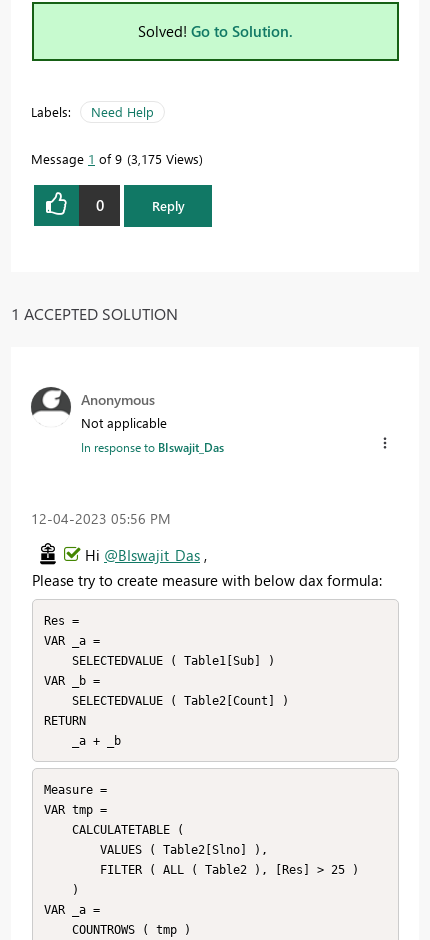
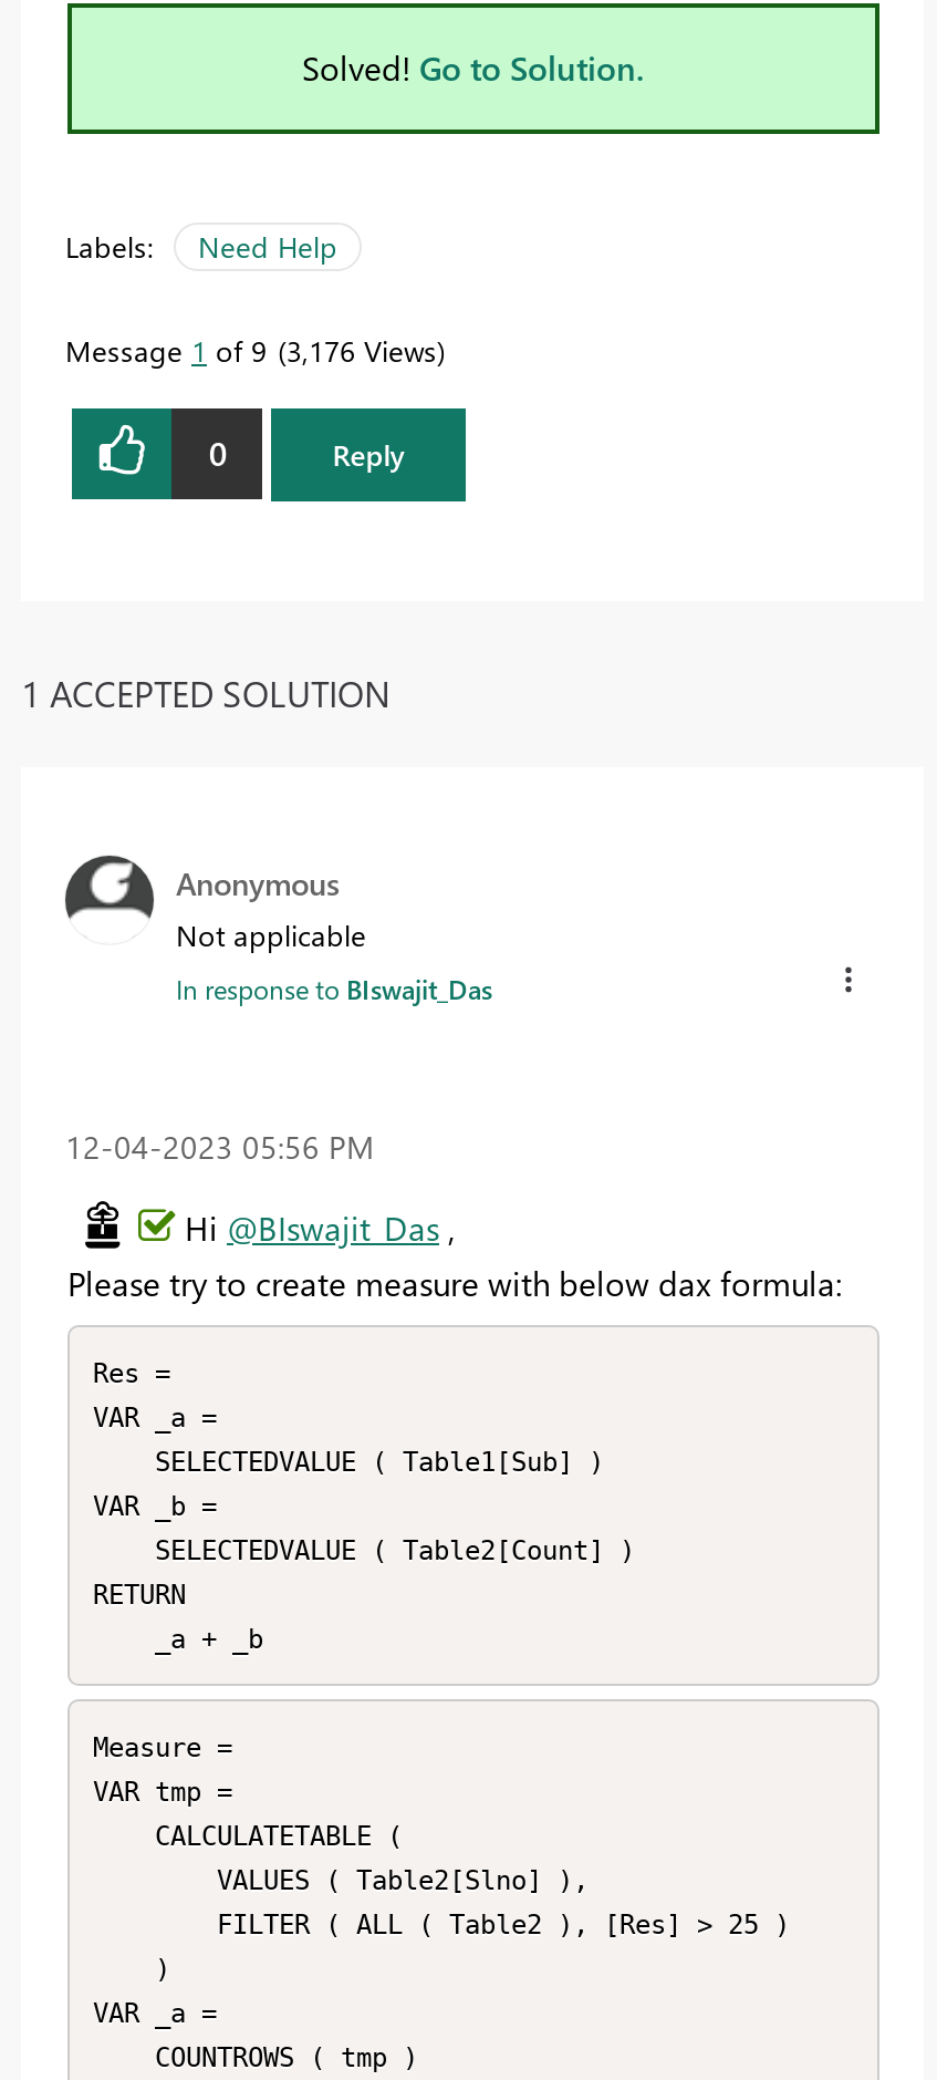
- Message 1 of 9 3,175 Views
+ Message 1 of 9 3,176 Views
